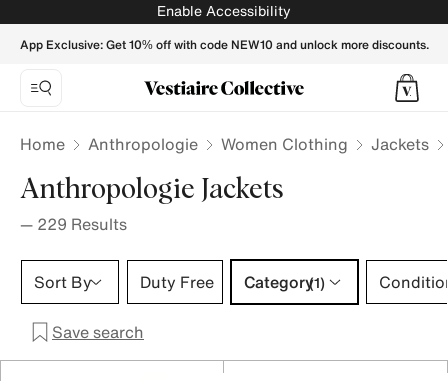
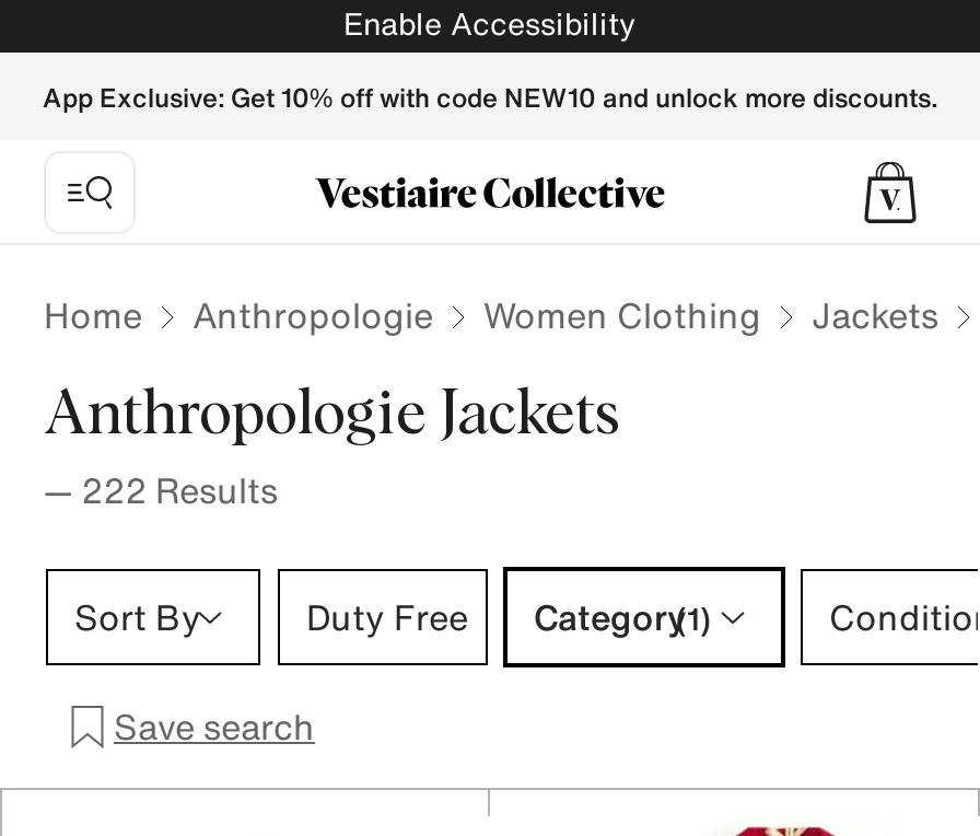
- — 229 Results
+ — 222 Results
